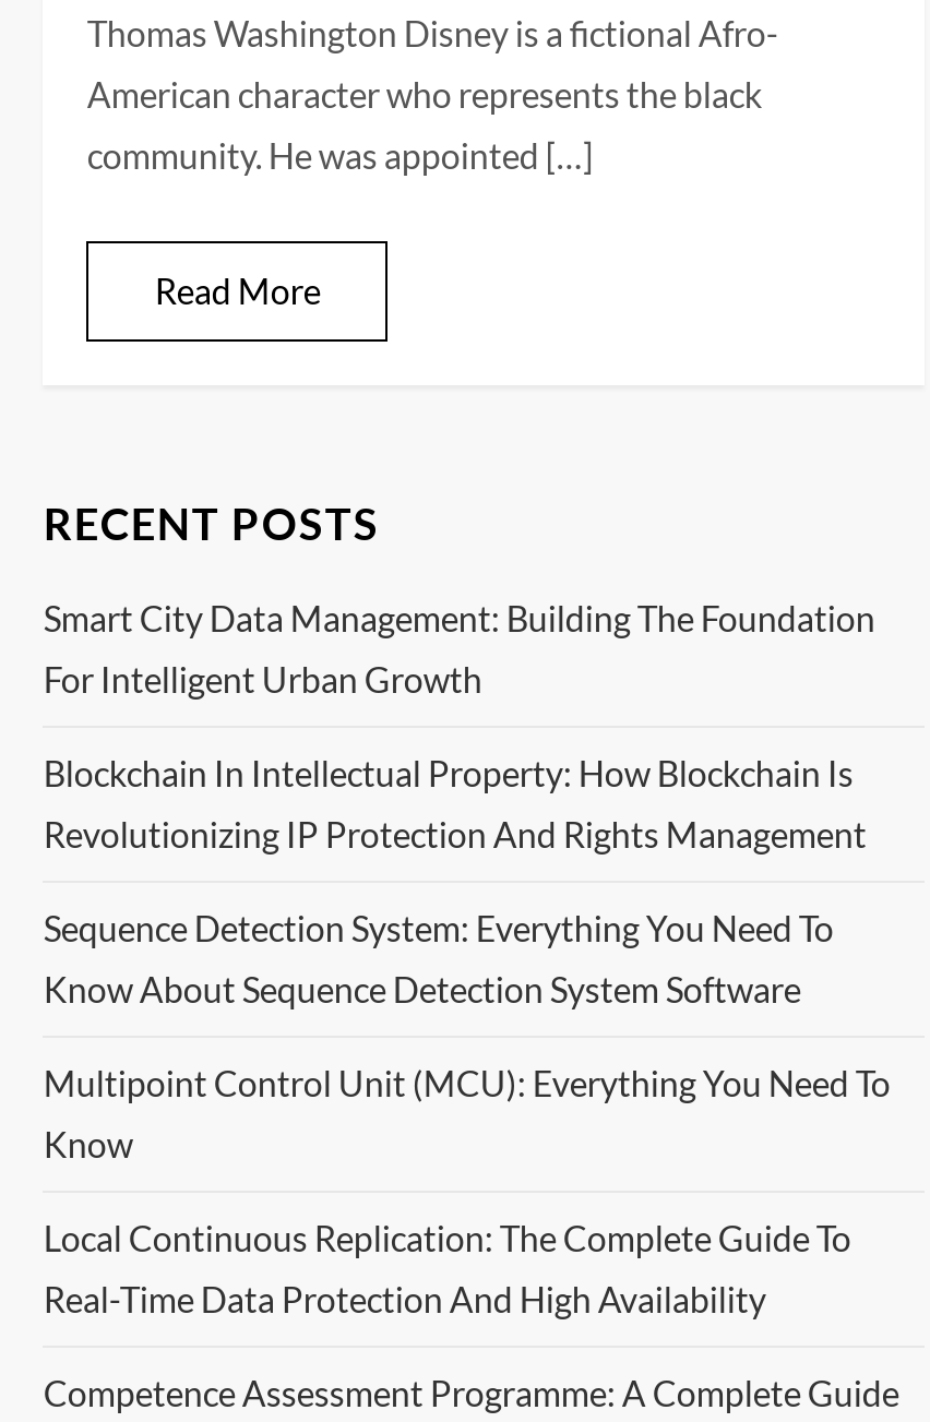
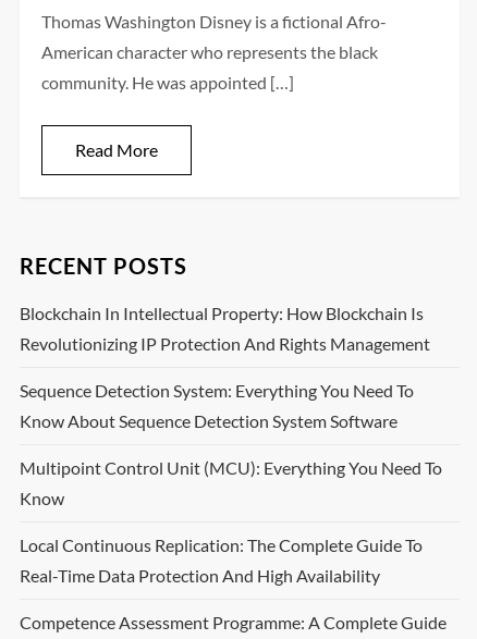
- Smart City Data Management: Building The Foundation
- For Intelligent Urban Growth
